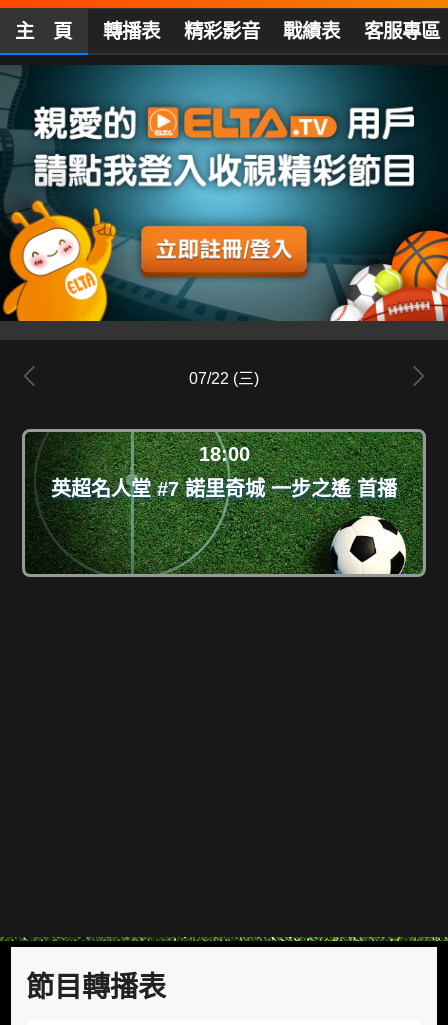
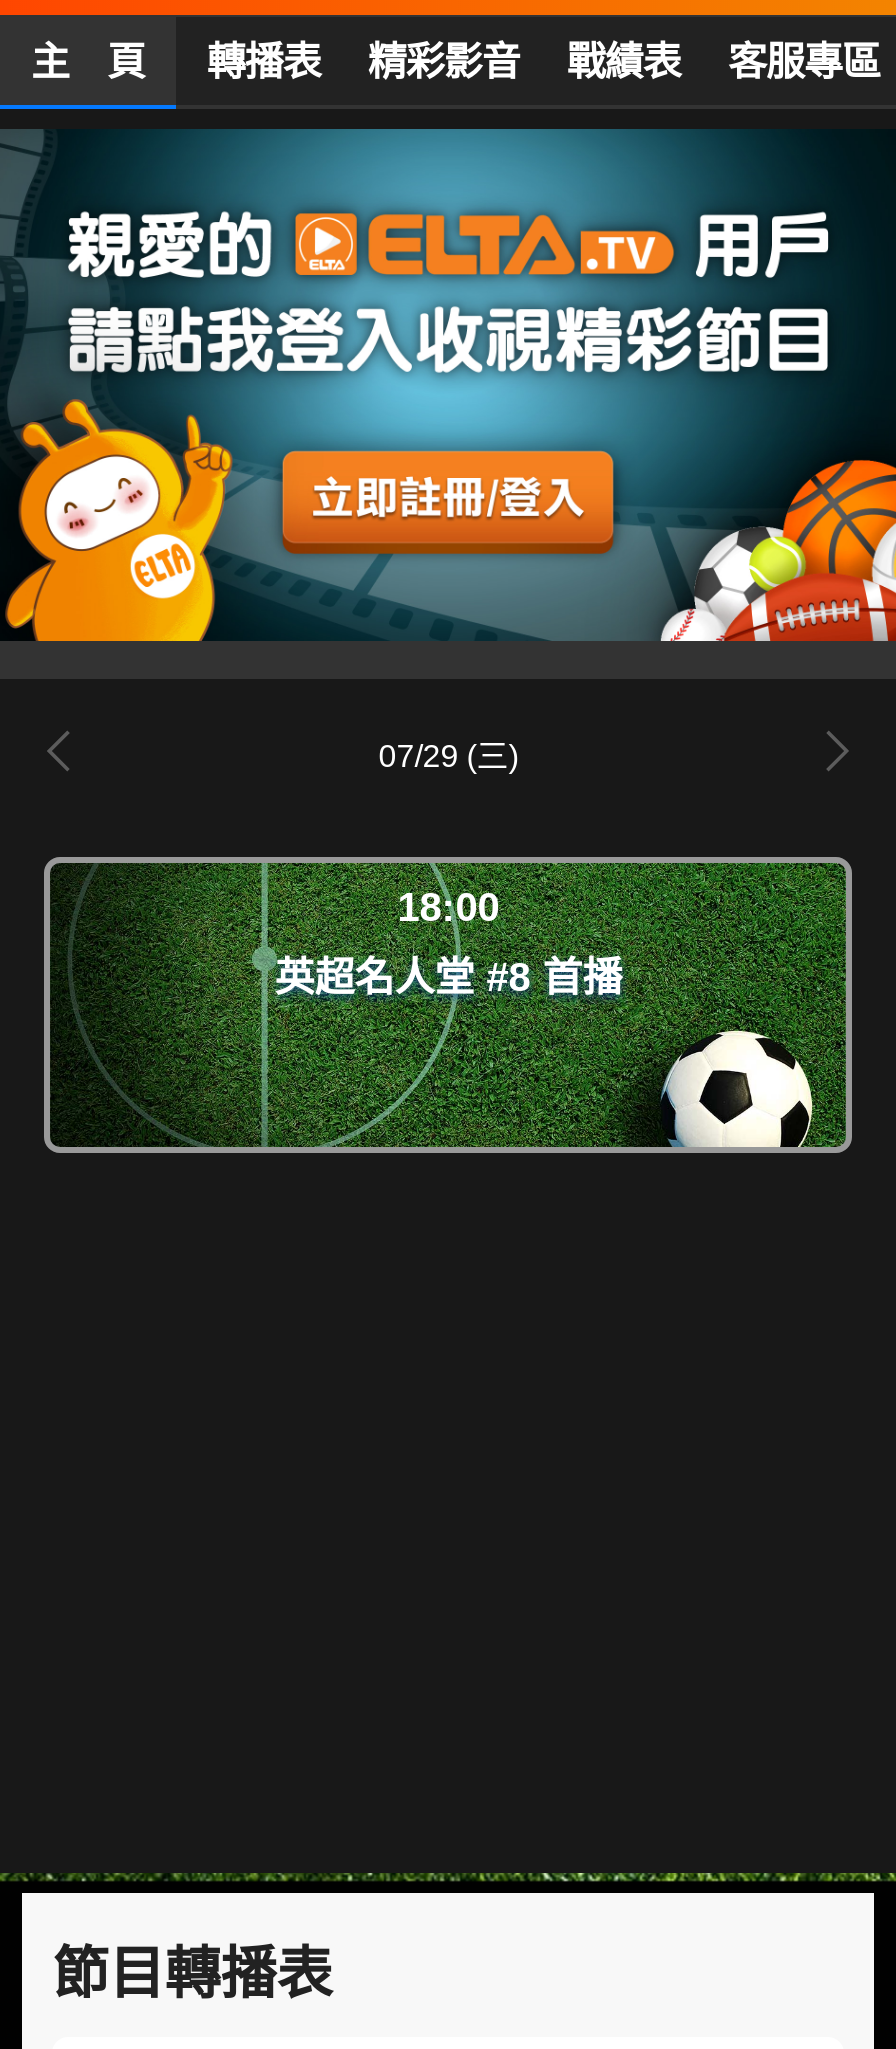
- 07/22 (三)
+ 07/29 (三)

- 英超名人堂 #7 諾里奇城 一步之遙 首播
+ 英超名人堂 #8 首播
